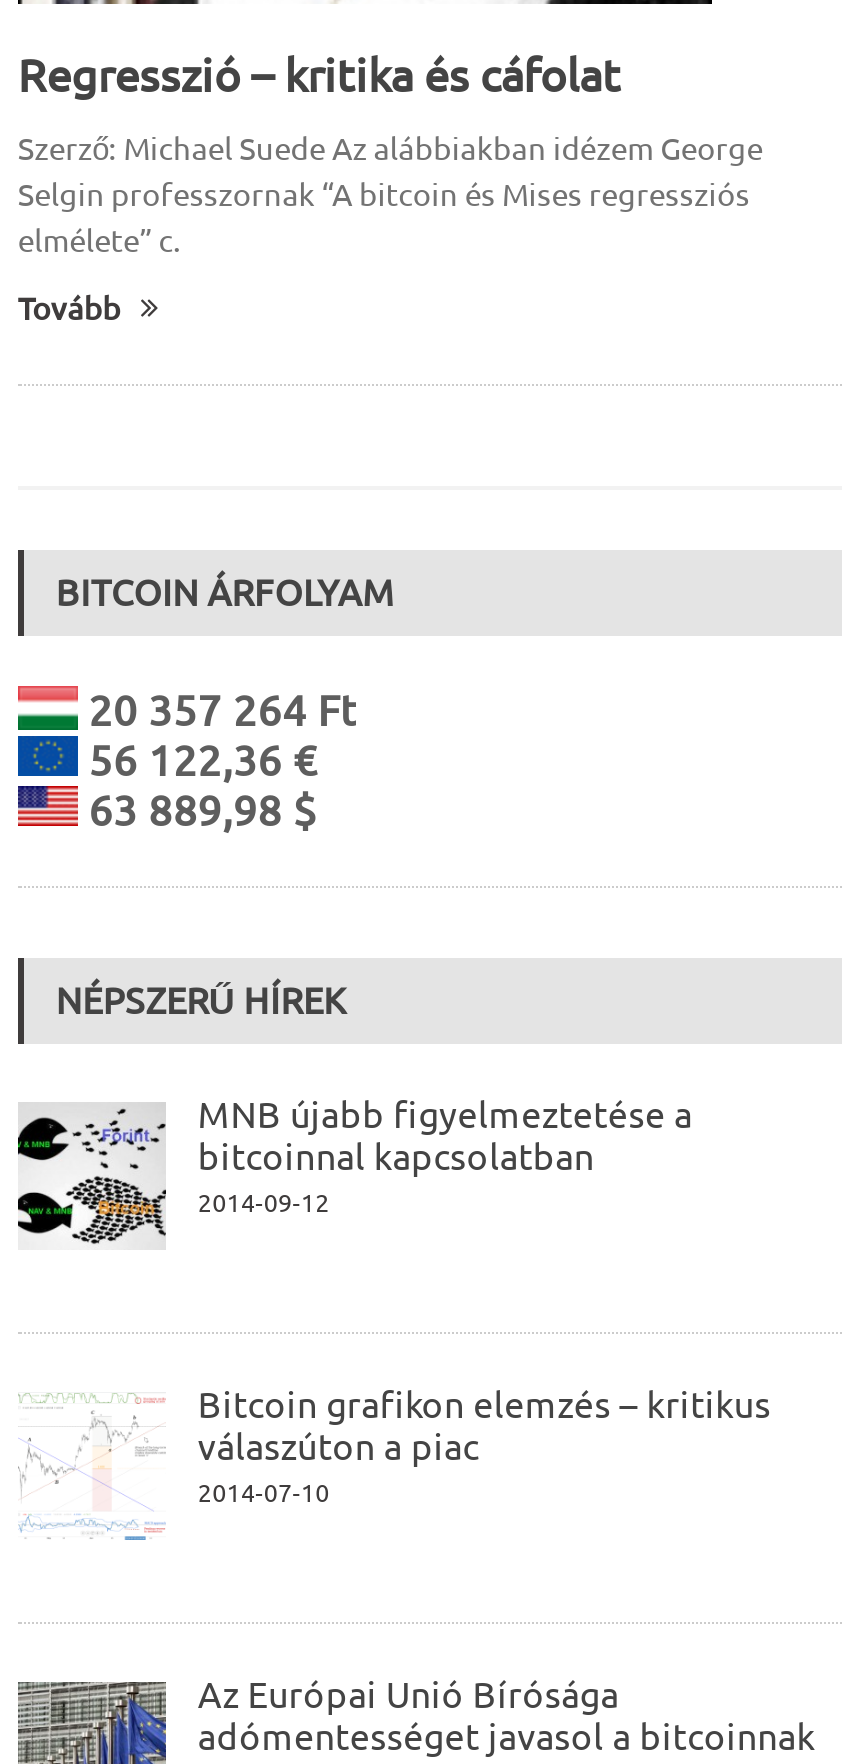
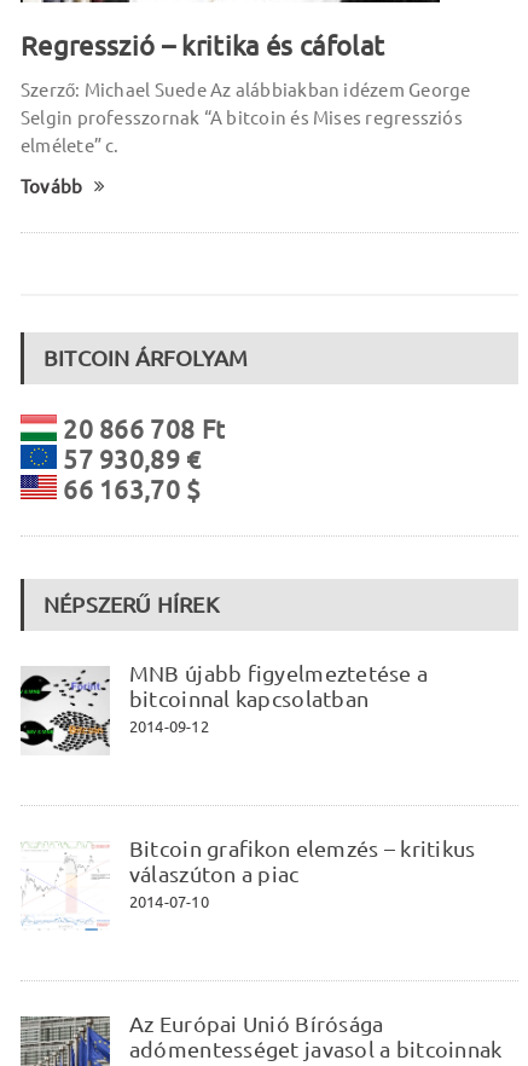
- 20 357 264 Ft
+ 20 866 708 Ft

- 56 122,36 €
+ 57 930,89 €

- 63 889,98 $
+ 66 163,70 $
